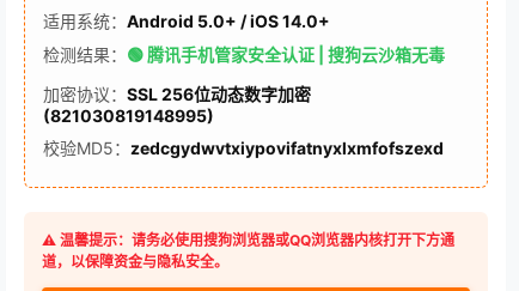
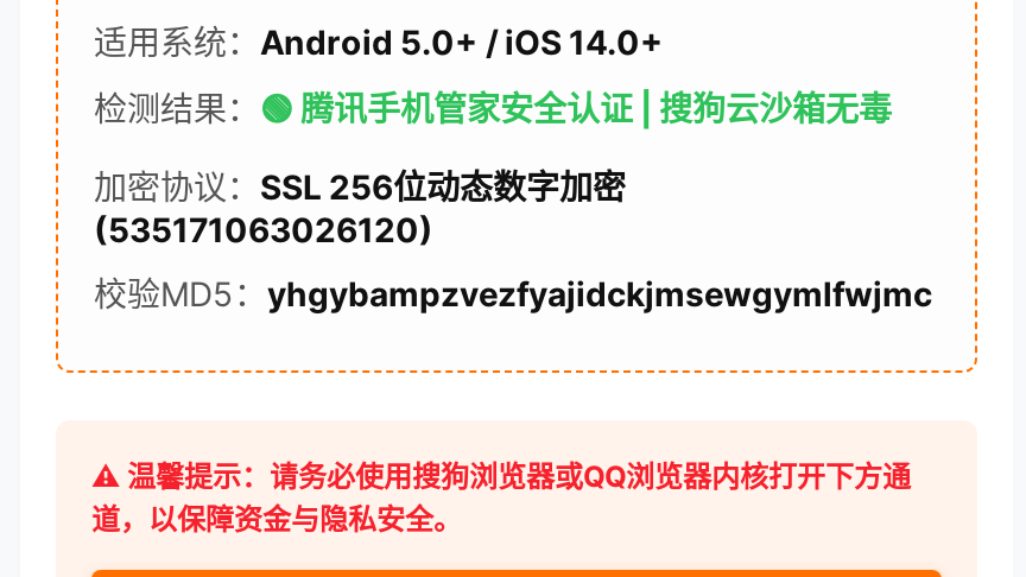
- (821030819148995)
+ (535171063026120)

- 校验MD5：zedcgydwvtxiypovifatnyxlxmfofszexd
+ 校验MD5：yhgybampzvezfyajidckjmsewgymlfwjmc
